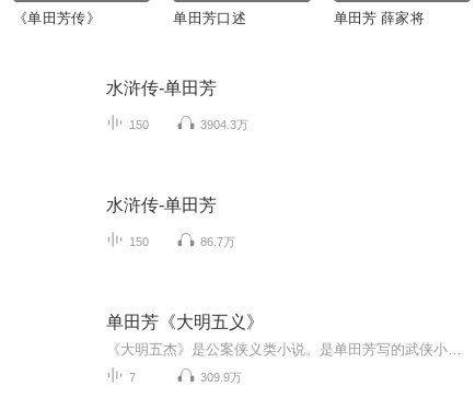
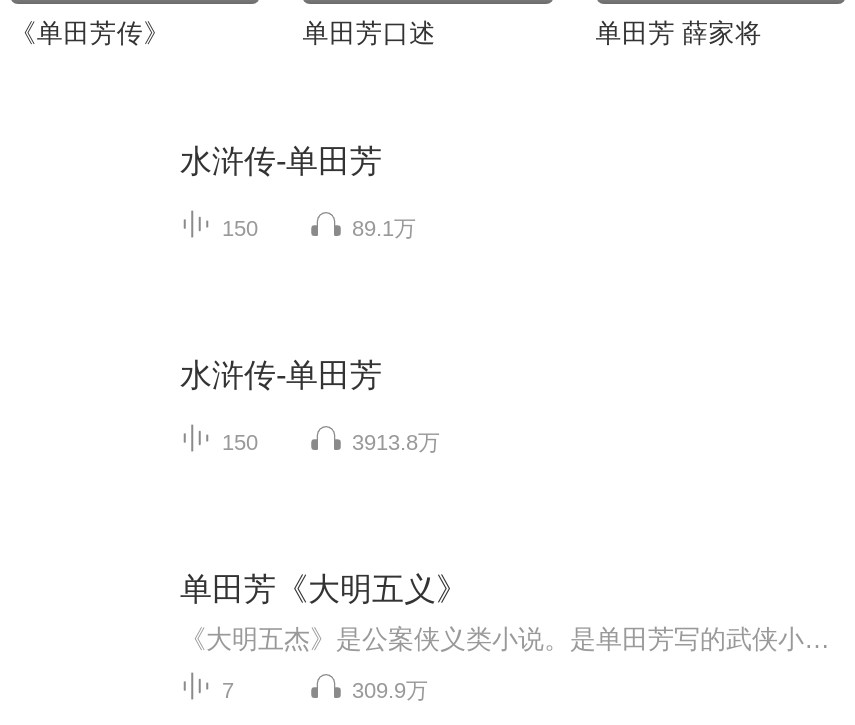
- 3904.3万
+ 89.1万

- 86.7万
+ 3913.8万
